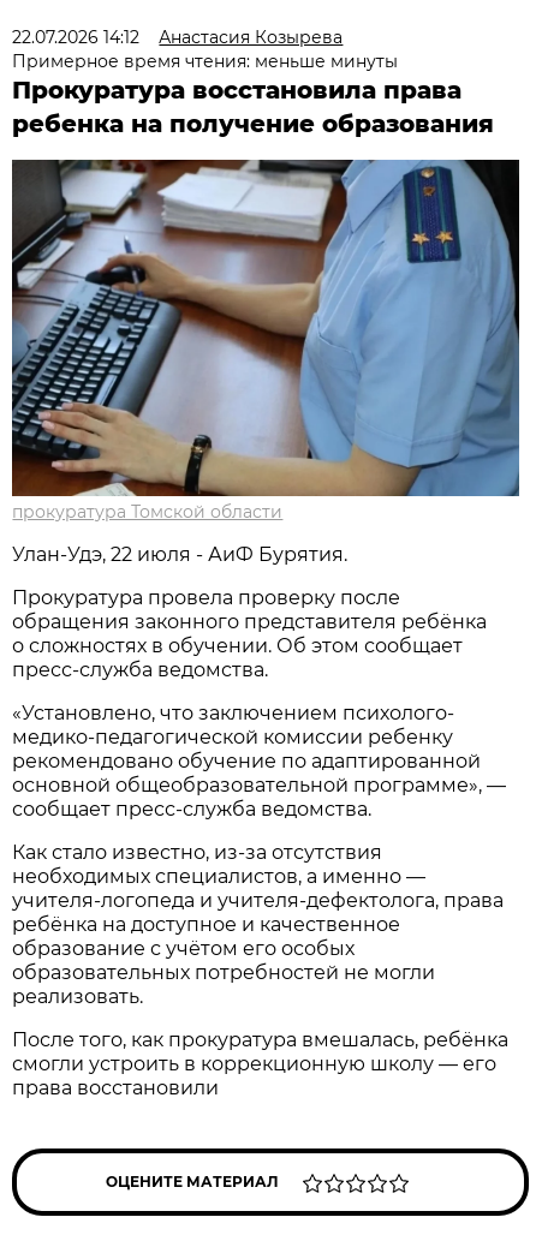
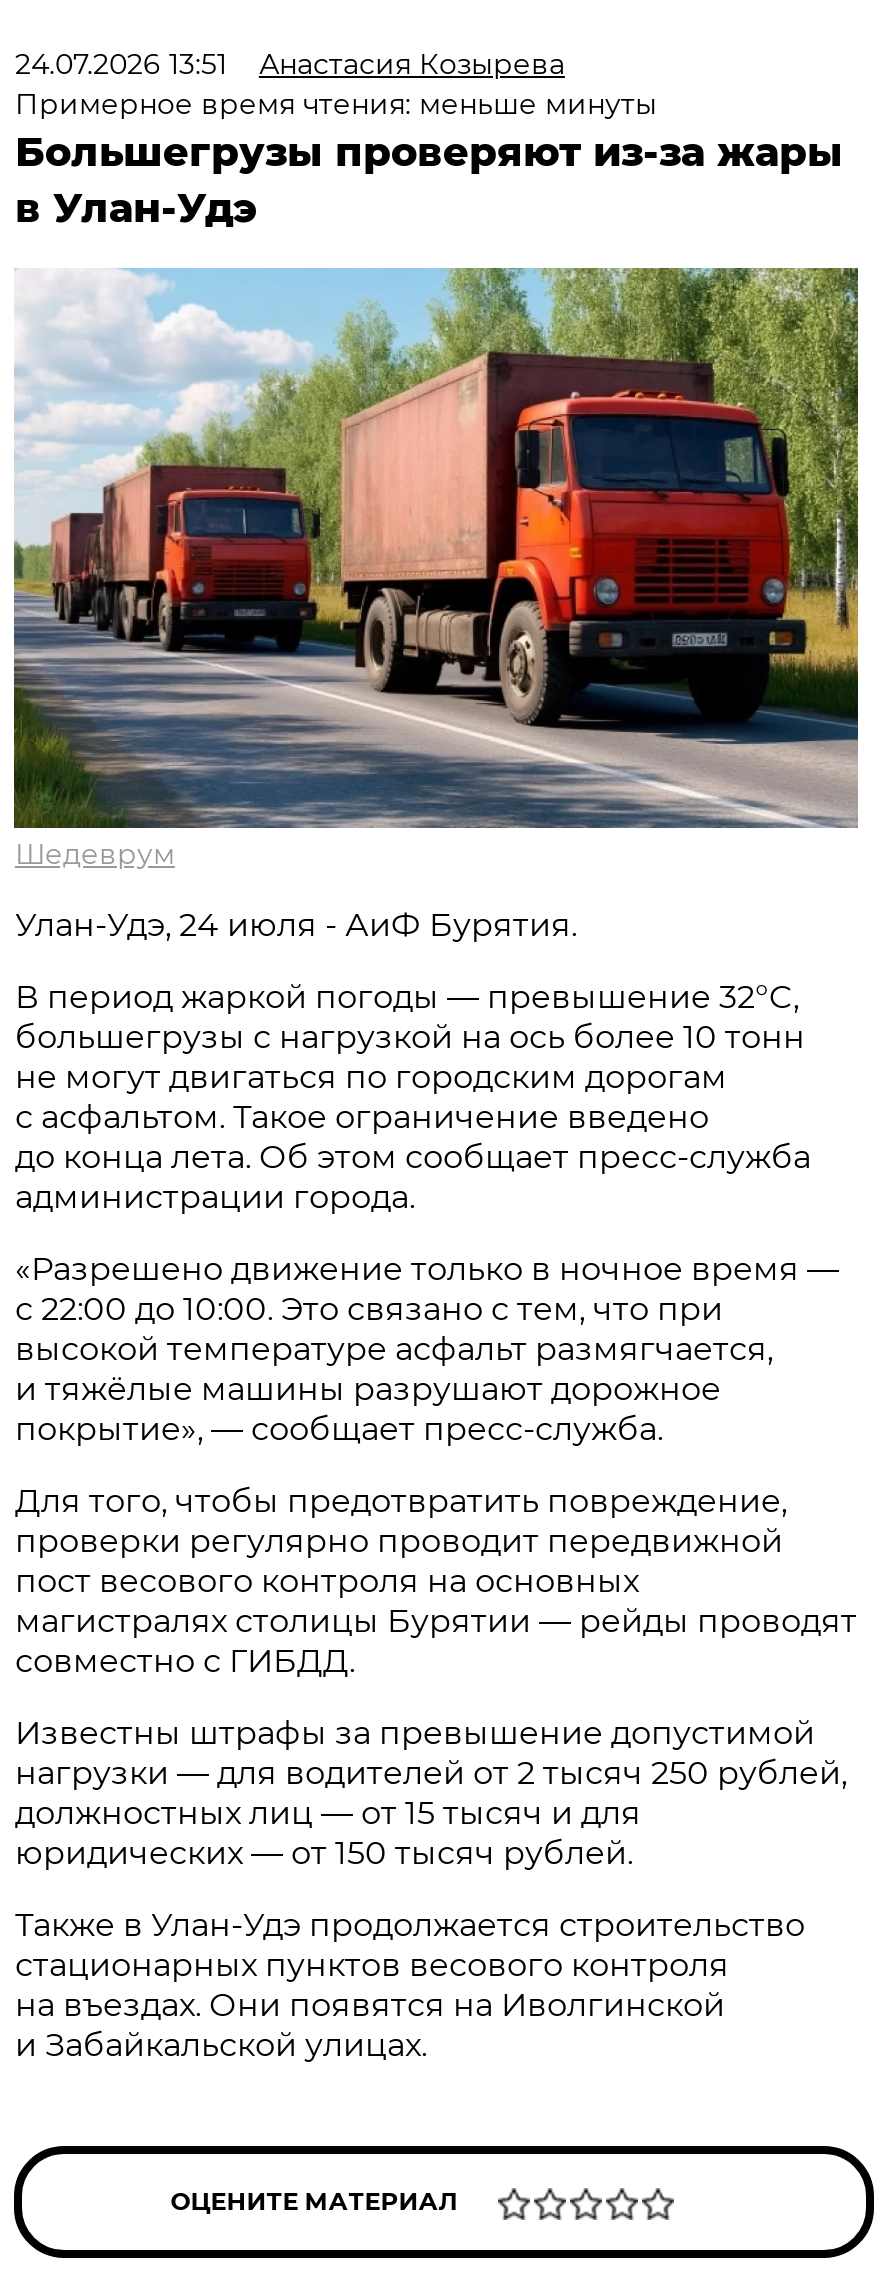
- 22.07.2026 14:12 Анастасия Козырева
+ 24.07.2026 13:51 Анастасия Козырева

- Прокуратура восстановила права
- ребенка на получение образования
+ Большегрузы проверяют из-за жары
+ в Улан-Удэ

- [image]
- прокуратура Томской области
- Улан-Удэ, 22 июля - АиФ Бурятия.
- Прокуратура провела проверку после
- обращения законного представителя ребёнка
- о сложностях в обучении. Об этом сообщает
- пресс-служба ведомства.
- «Установлено, что заключением психолого-
- медико-педагогической комиссии ребенку
- рекомендовано обучение по адаптированной
- основной общеобразовательной программе», —
- сообщает пресс-служба ведомства.
- Как стало известно, из-за отсутствия
- необходимых специалистов, а именно —
- учителя-логопеда и учителя-дефектолога, права
- ребёнка на доступное и качественное
- образование с учётом его особых
- образовательных потребностей не могли
- реализовать.
- После того, как прокуратура вмешалась, ребёнка
- смогли устроить в коррекционную школу — его
- права восстановили
+ [image]
+ Шедеврум
+ Улан-Удэ, 24 июля - АиФ Бурятия.
+ В период жаркой погоды — превышение 32°C,
+ большегрузы с нагрузкой на ось более 10 тонн
+ не могут двигаться по городским дорогам
+ с асфальтом. Такое ограничение введено
+ до конца лета. Об этом сообщает пресс-служба
+ администрации города.
+ «Разрешено движение только в ночное время —
+ с 22:00 до 10:00. Это связано с тем, что при
+ высокой температуре асфальт размягчается,
+ и тяжёлые машины разрушают дорожное
+ покрытие», — сообщает пресс-служба.
+ Для того, чтобы предотвратить повреждение,
+ проверки регулярно проводит передвижной
+ пост весового контроля на основных
+ магистралях столицы Бурятии — рейды проводят
+ совместно с ГИБДД.
+ Известны штрафы за превышение допустимой
+ нагрузки — для водителей от 2 тысяч 250 рублей,
+ должностных лиц — от 15 тысяч и для
+ юридических — от 150 тысяч рублей.
+ Также в Улан-Удэ продолжается строительство
+ стационарных пунктов весового контроля
+ на въездах. Они появятся на Иволгинской
+ и Забайкальской улицах.
